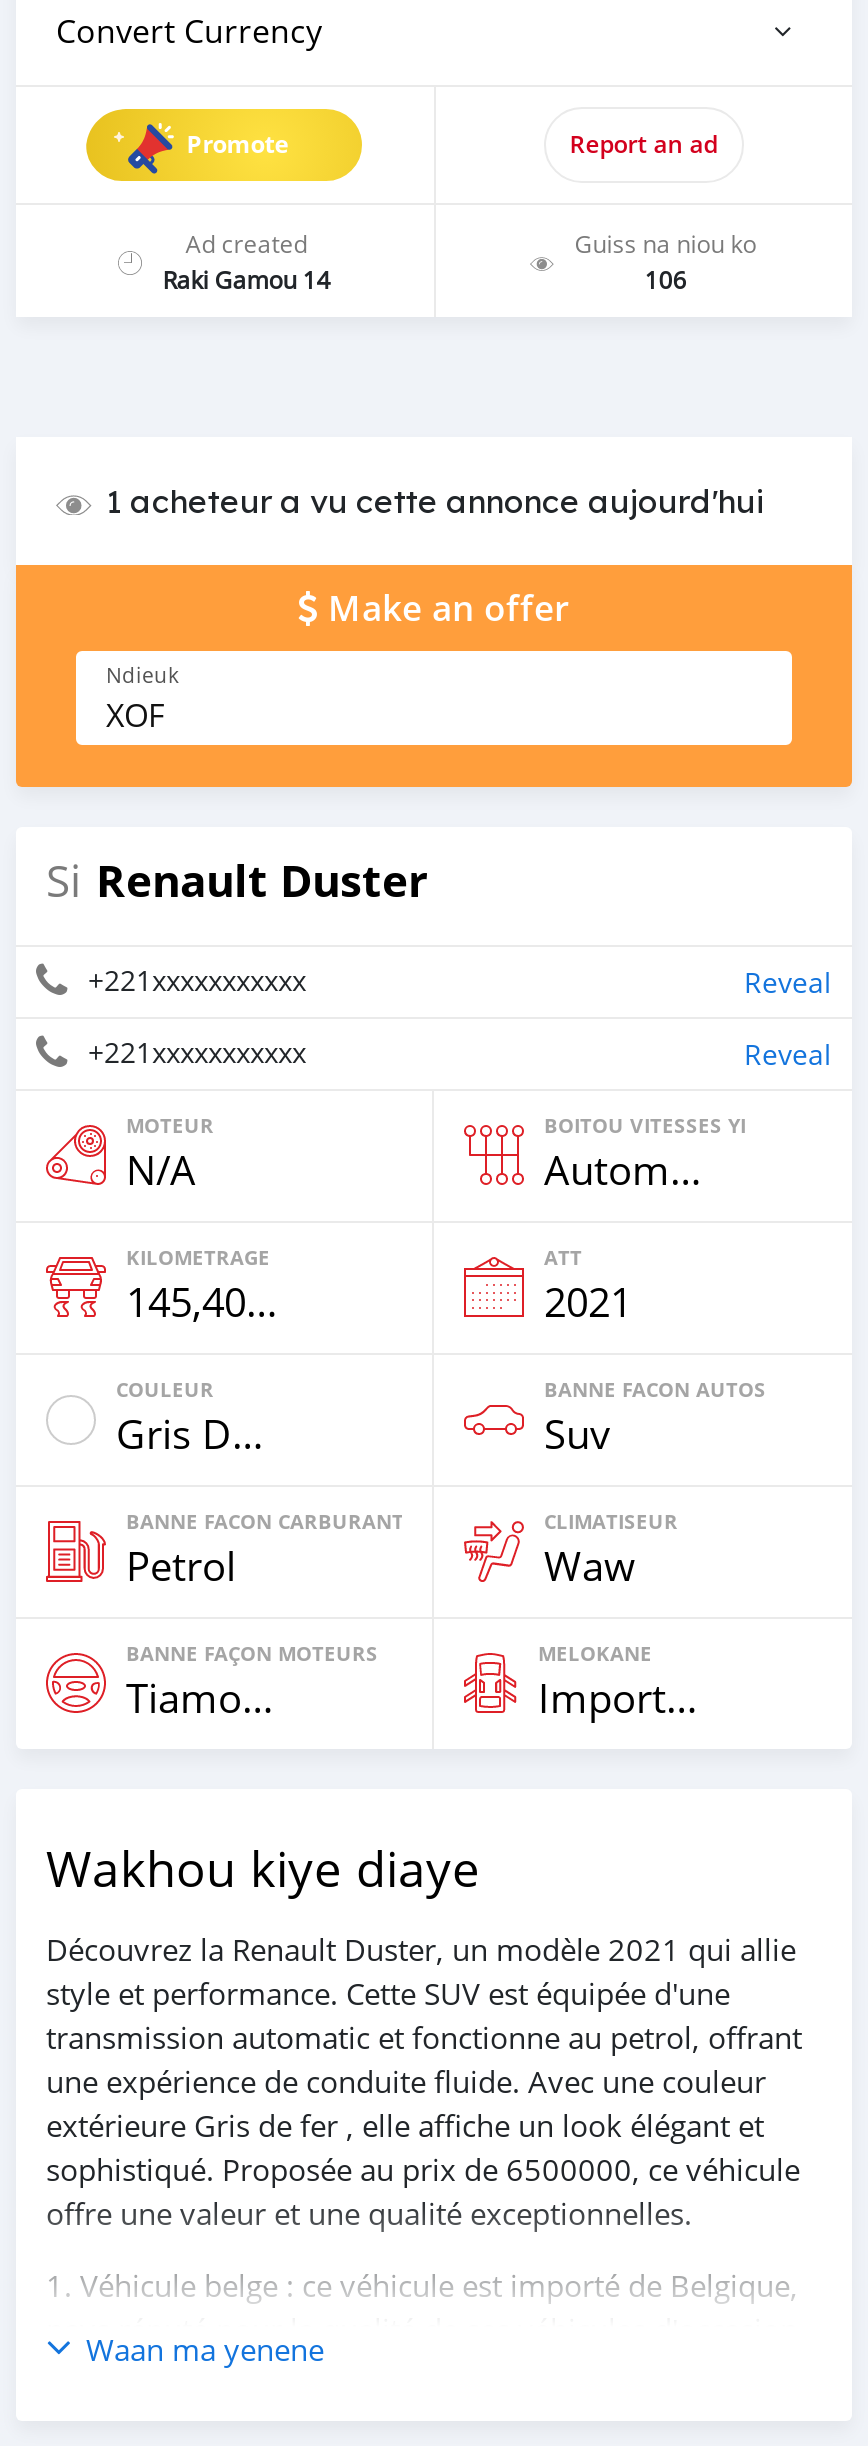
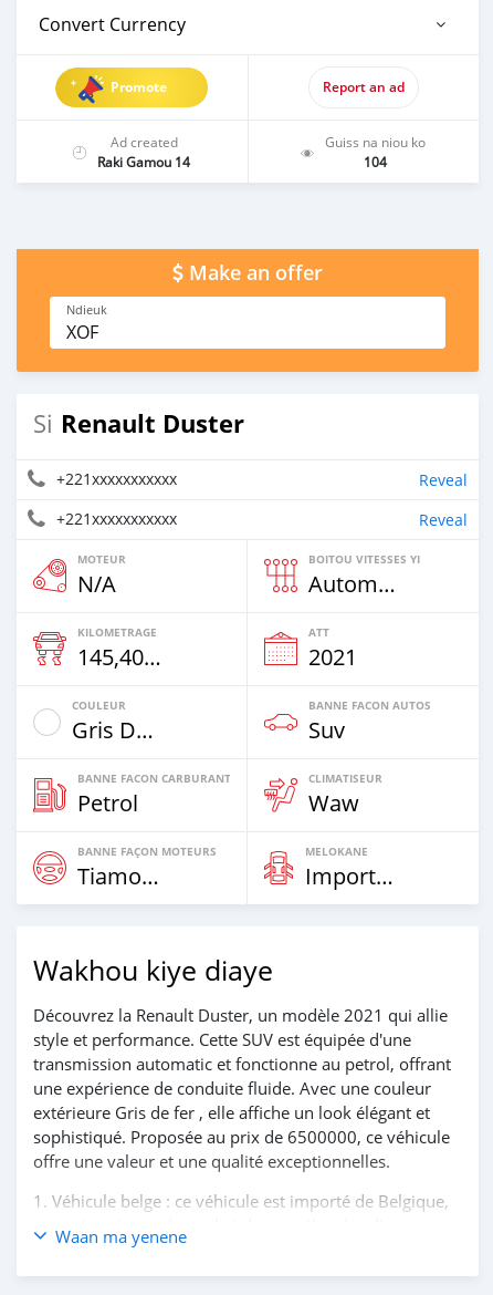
- 106
+ 104

- 1 acheteur a vu cette annonce aujourd'hui
